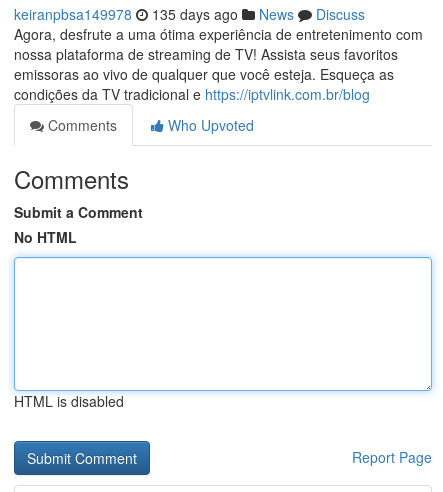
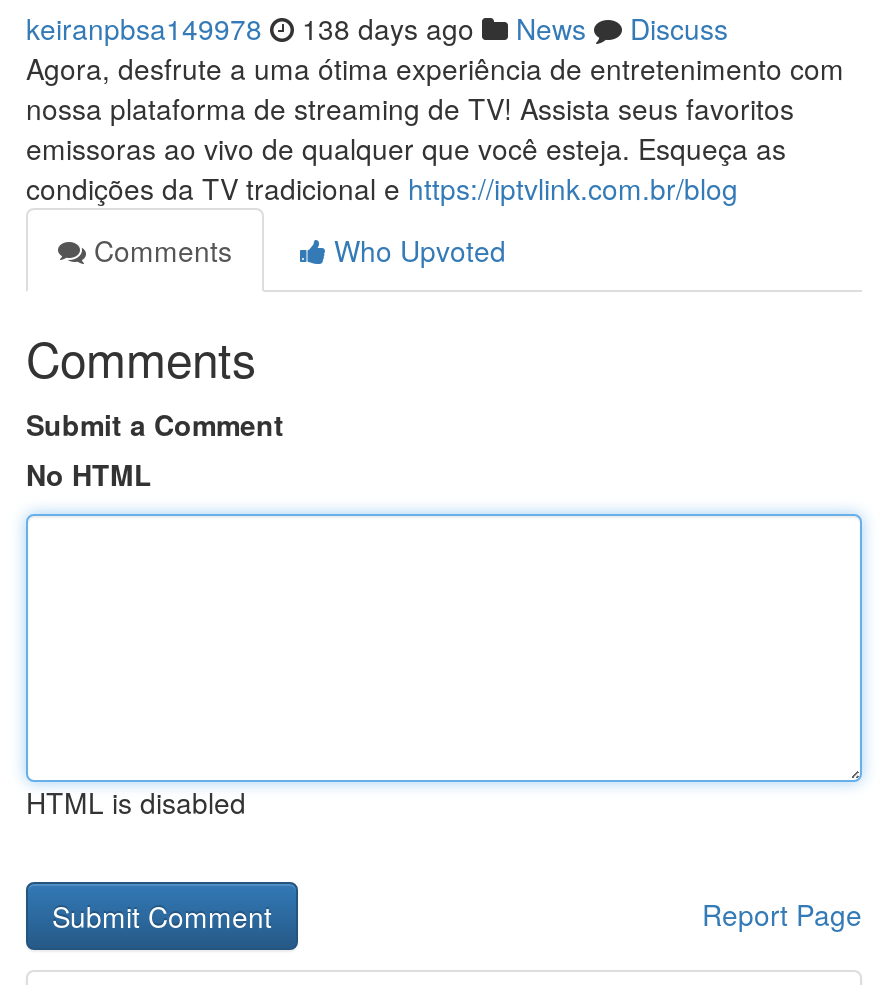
- keiranpbsa149978 135 days ago News Discuss
+ keiranpbsa149978 138 days ago News Discuss
